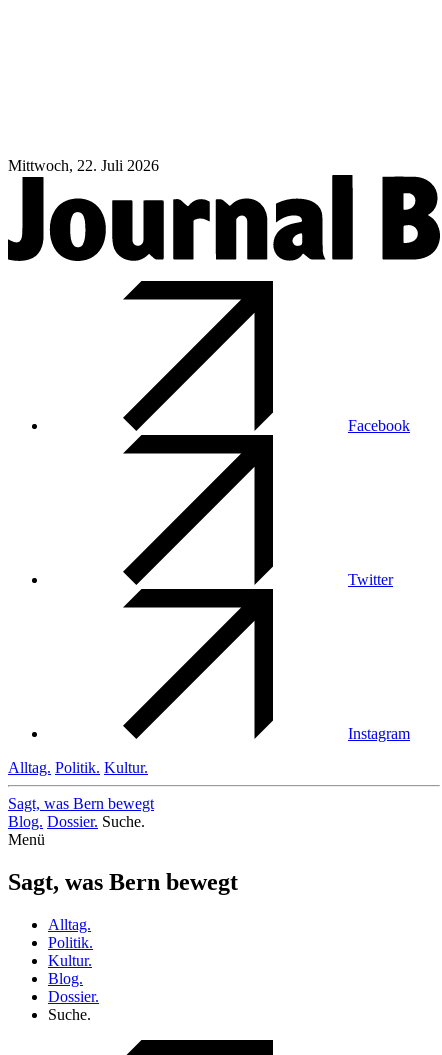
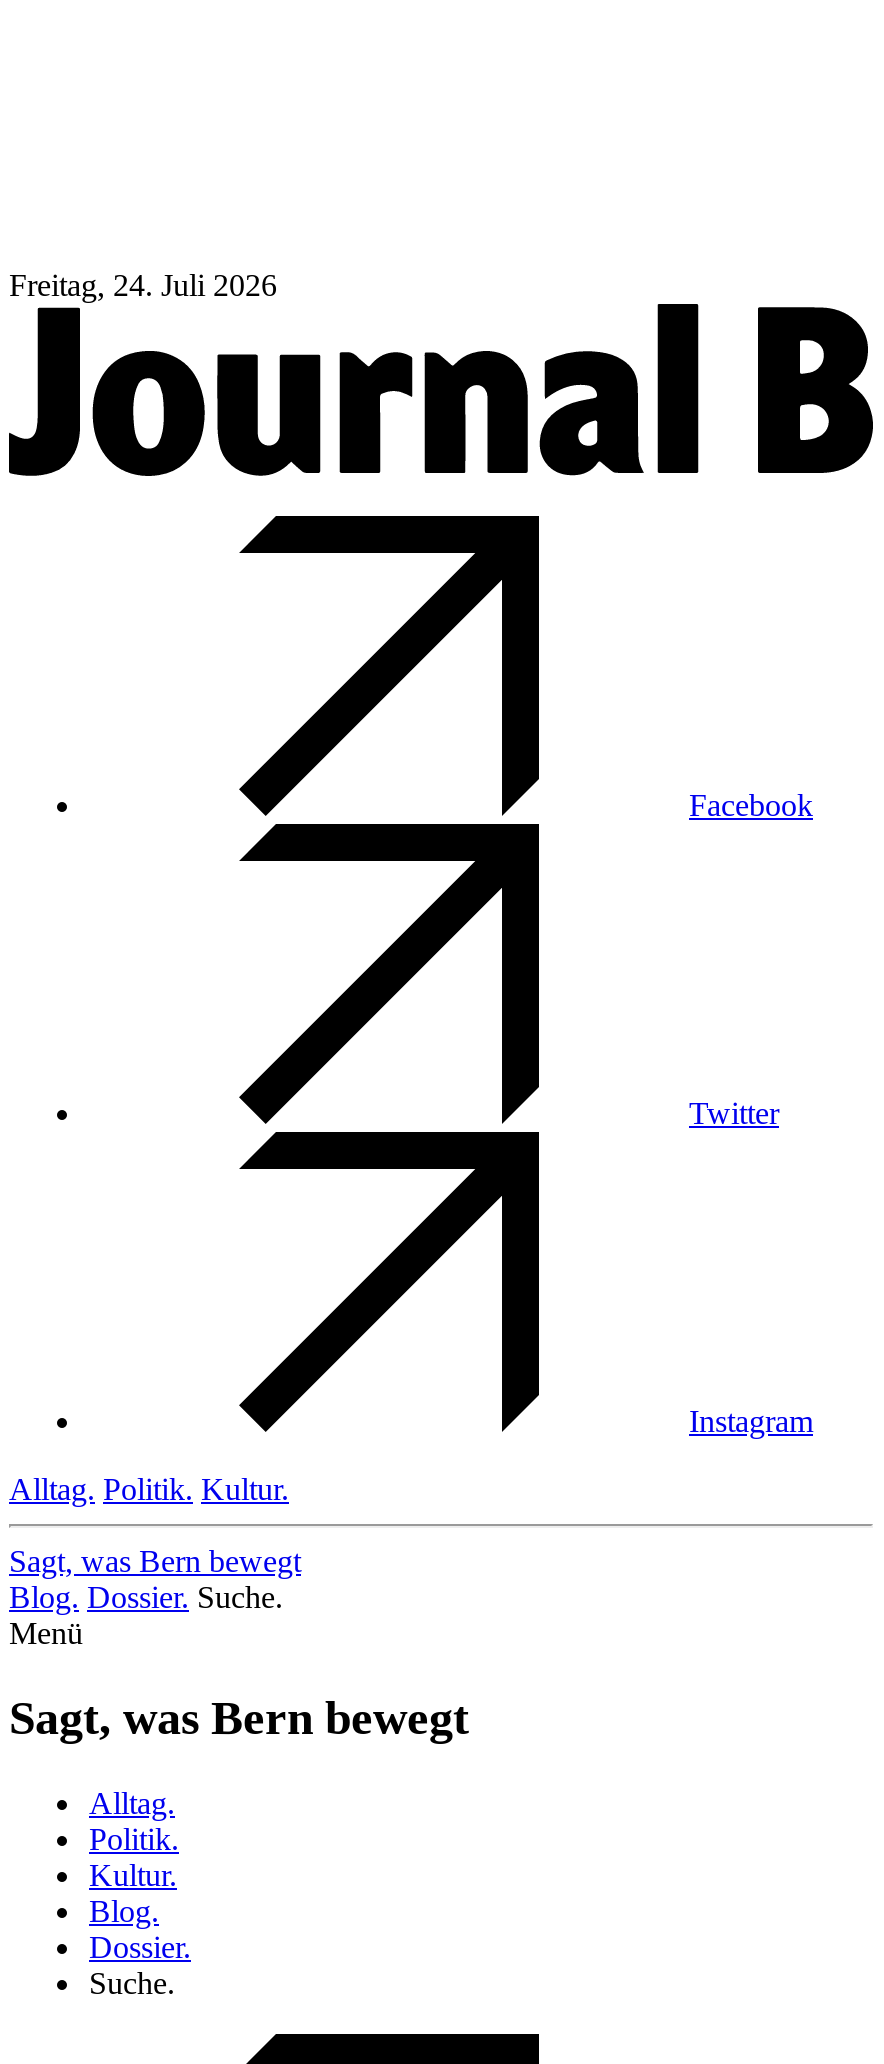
- Mittwoch, 22. Juli 2026
+ Freitag, 24. Juli 2026
